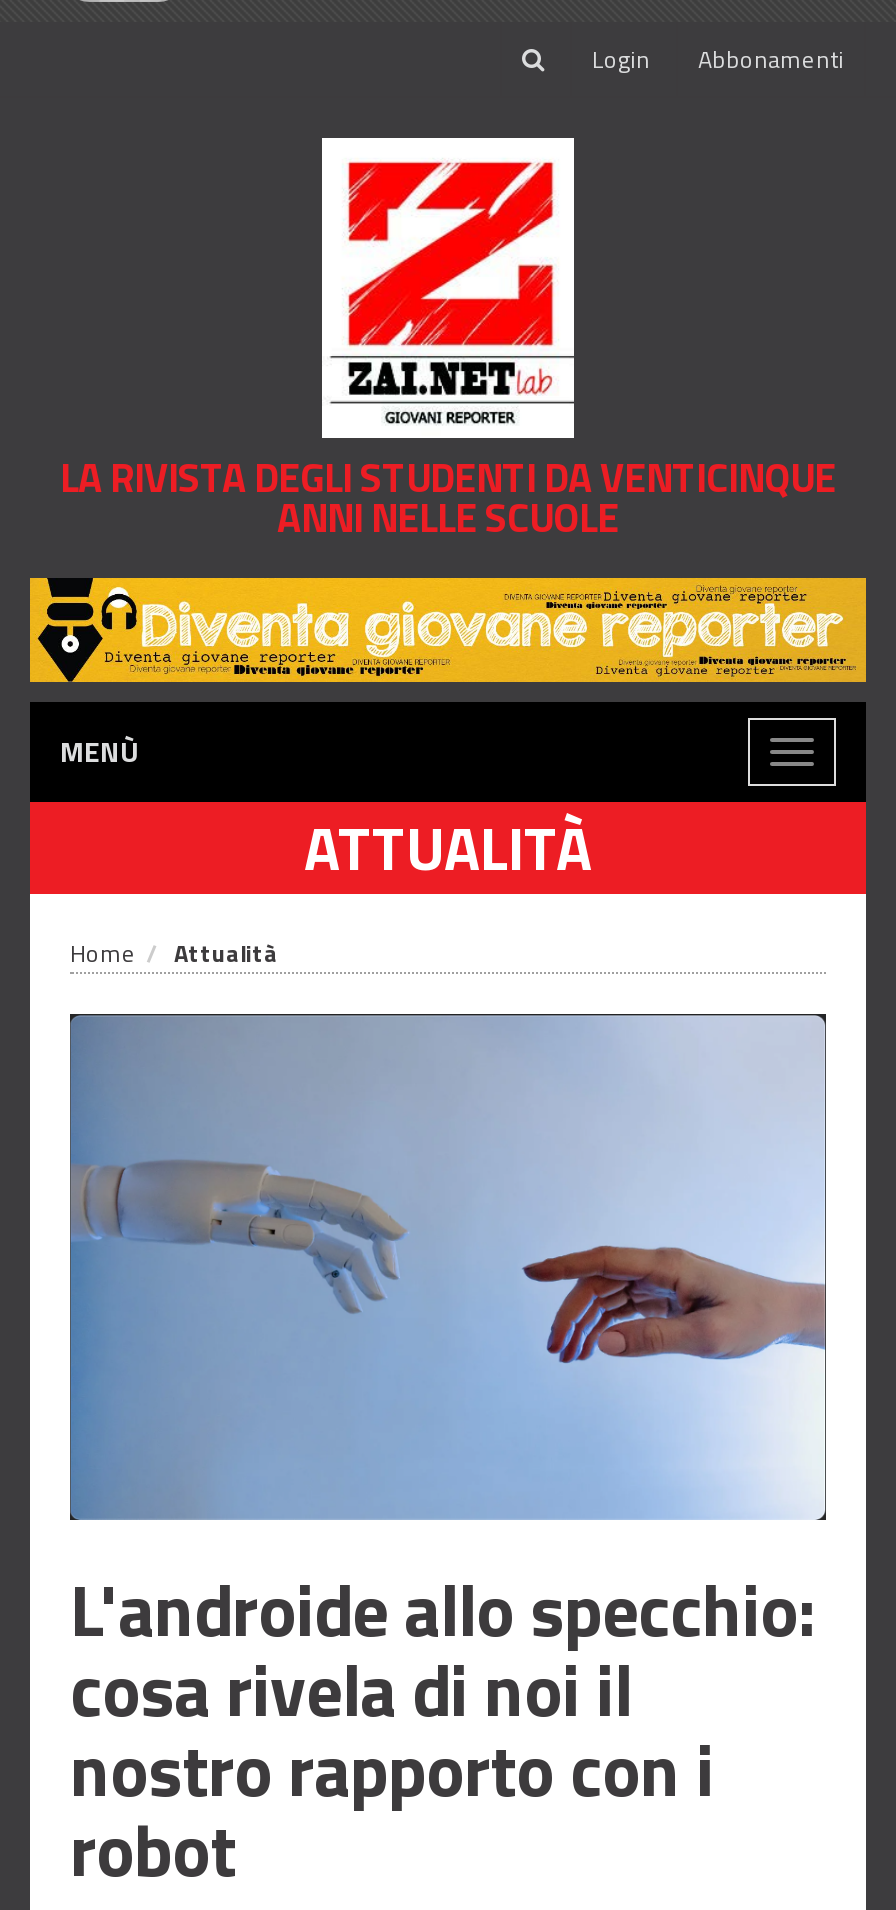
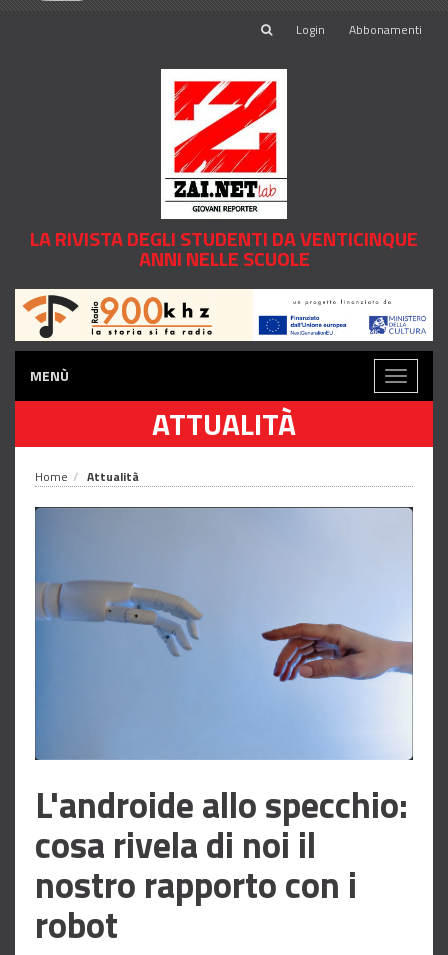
- [image]
+ [image]
